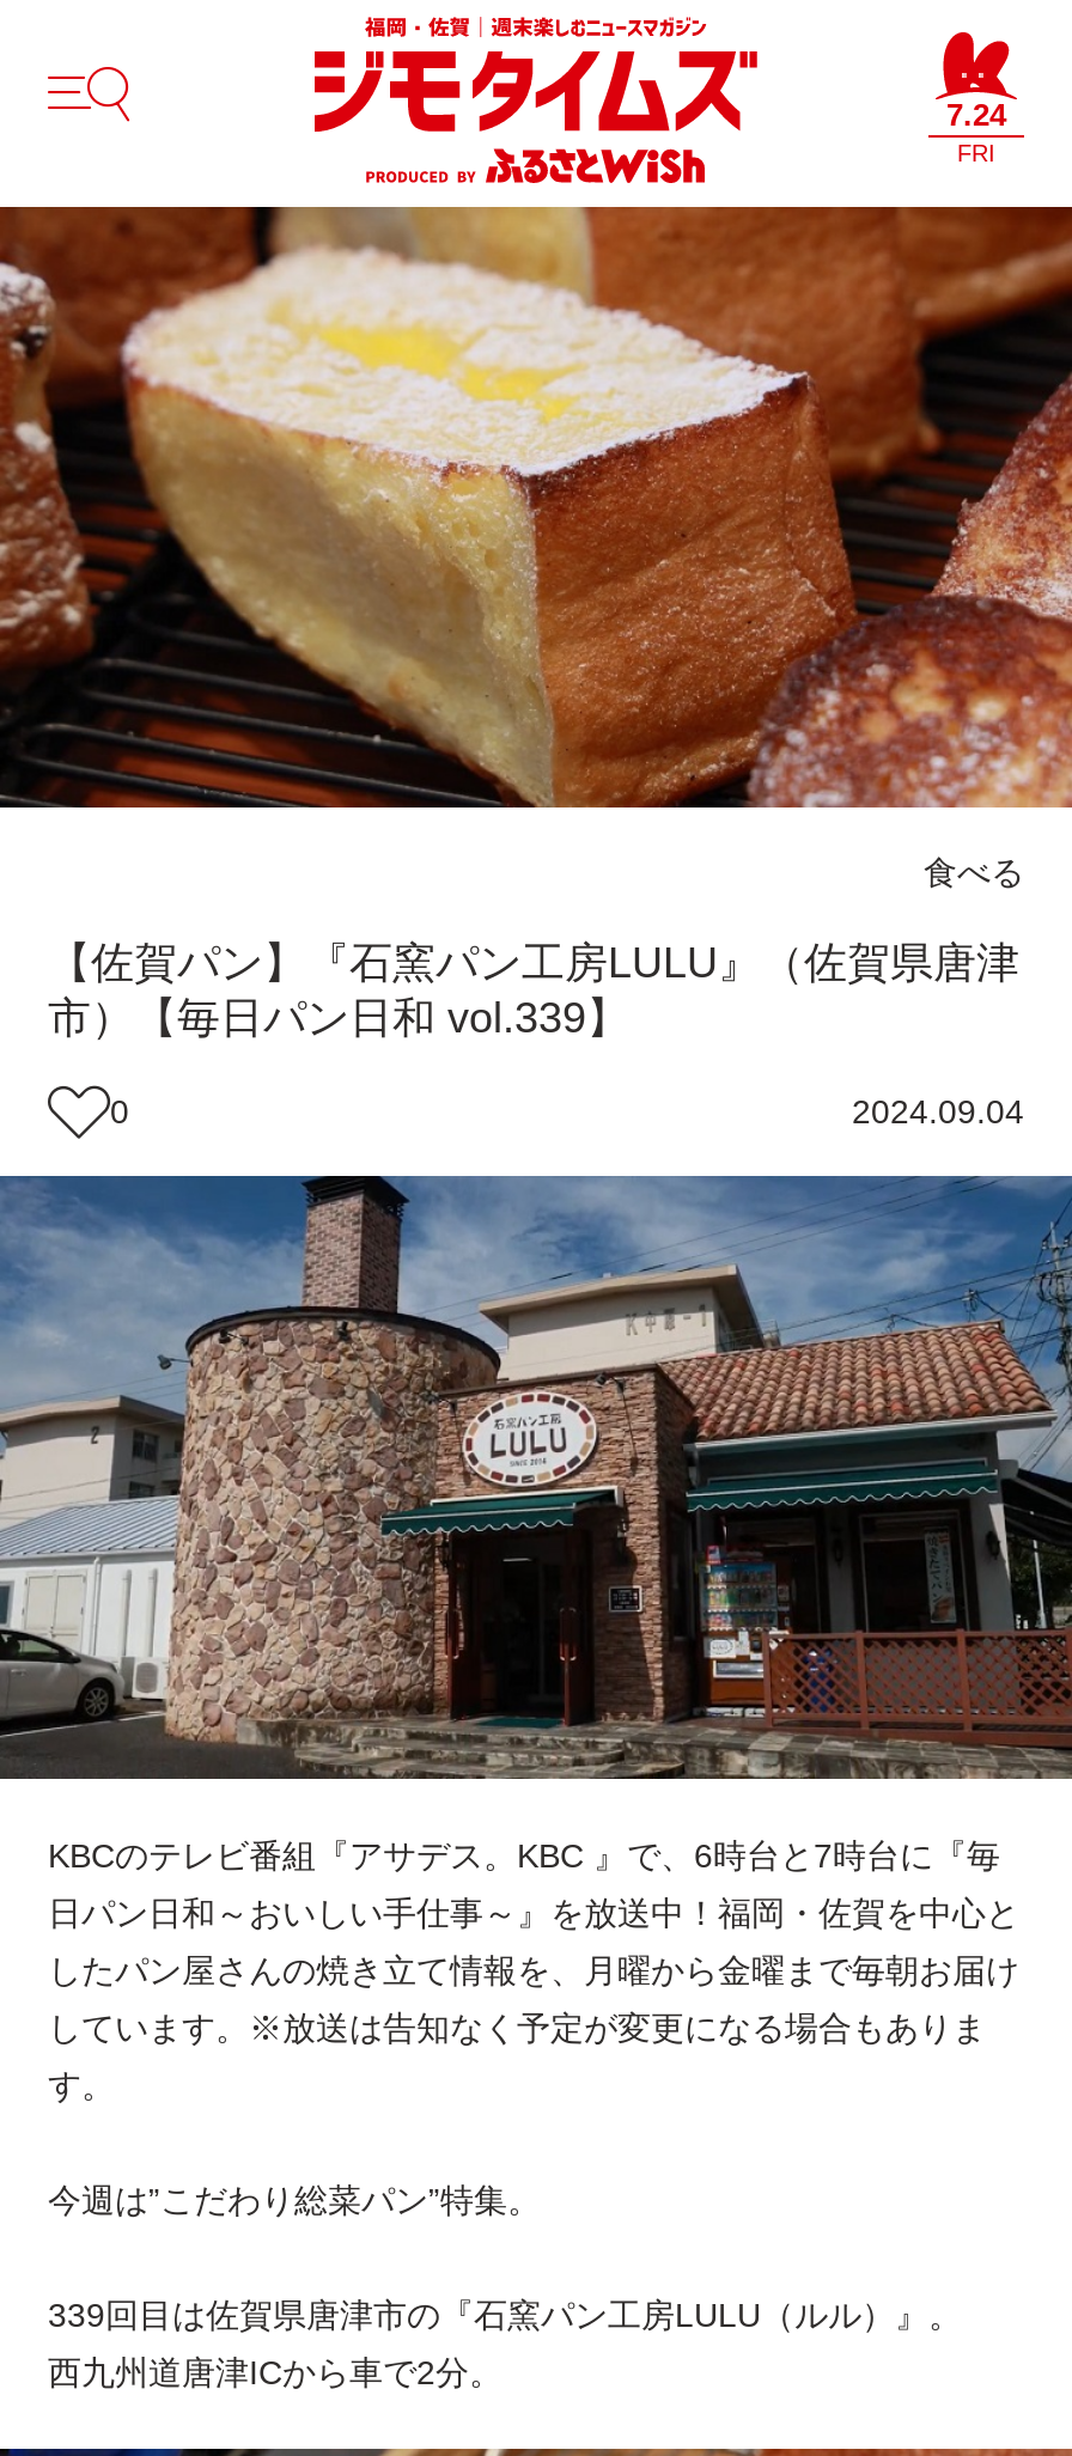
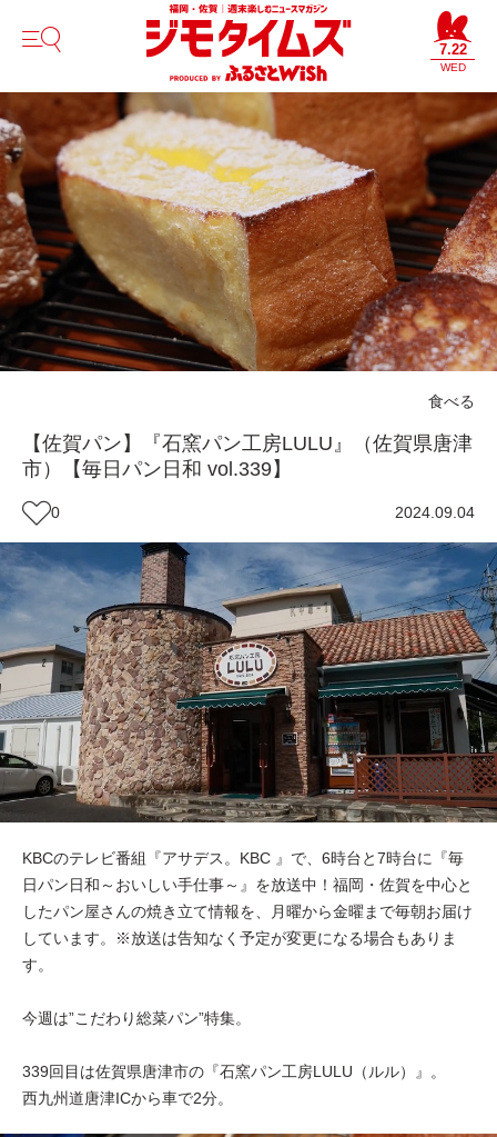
- 7.24
- FRI
+ 7.22
+ WED
